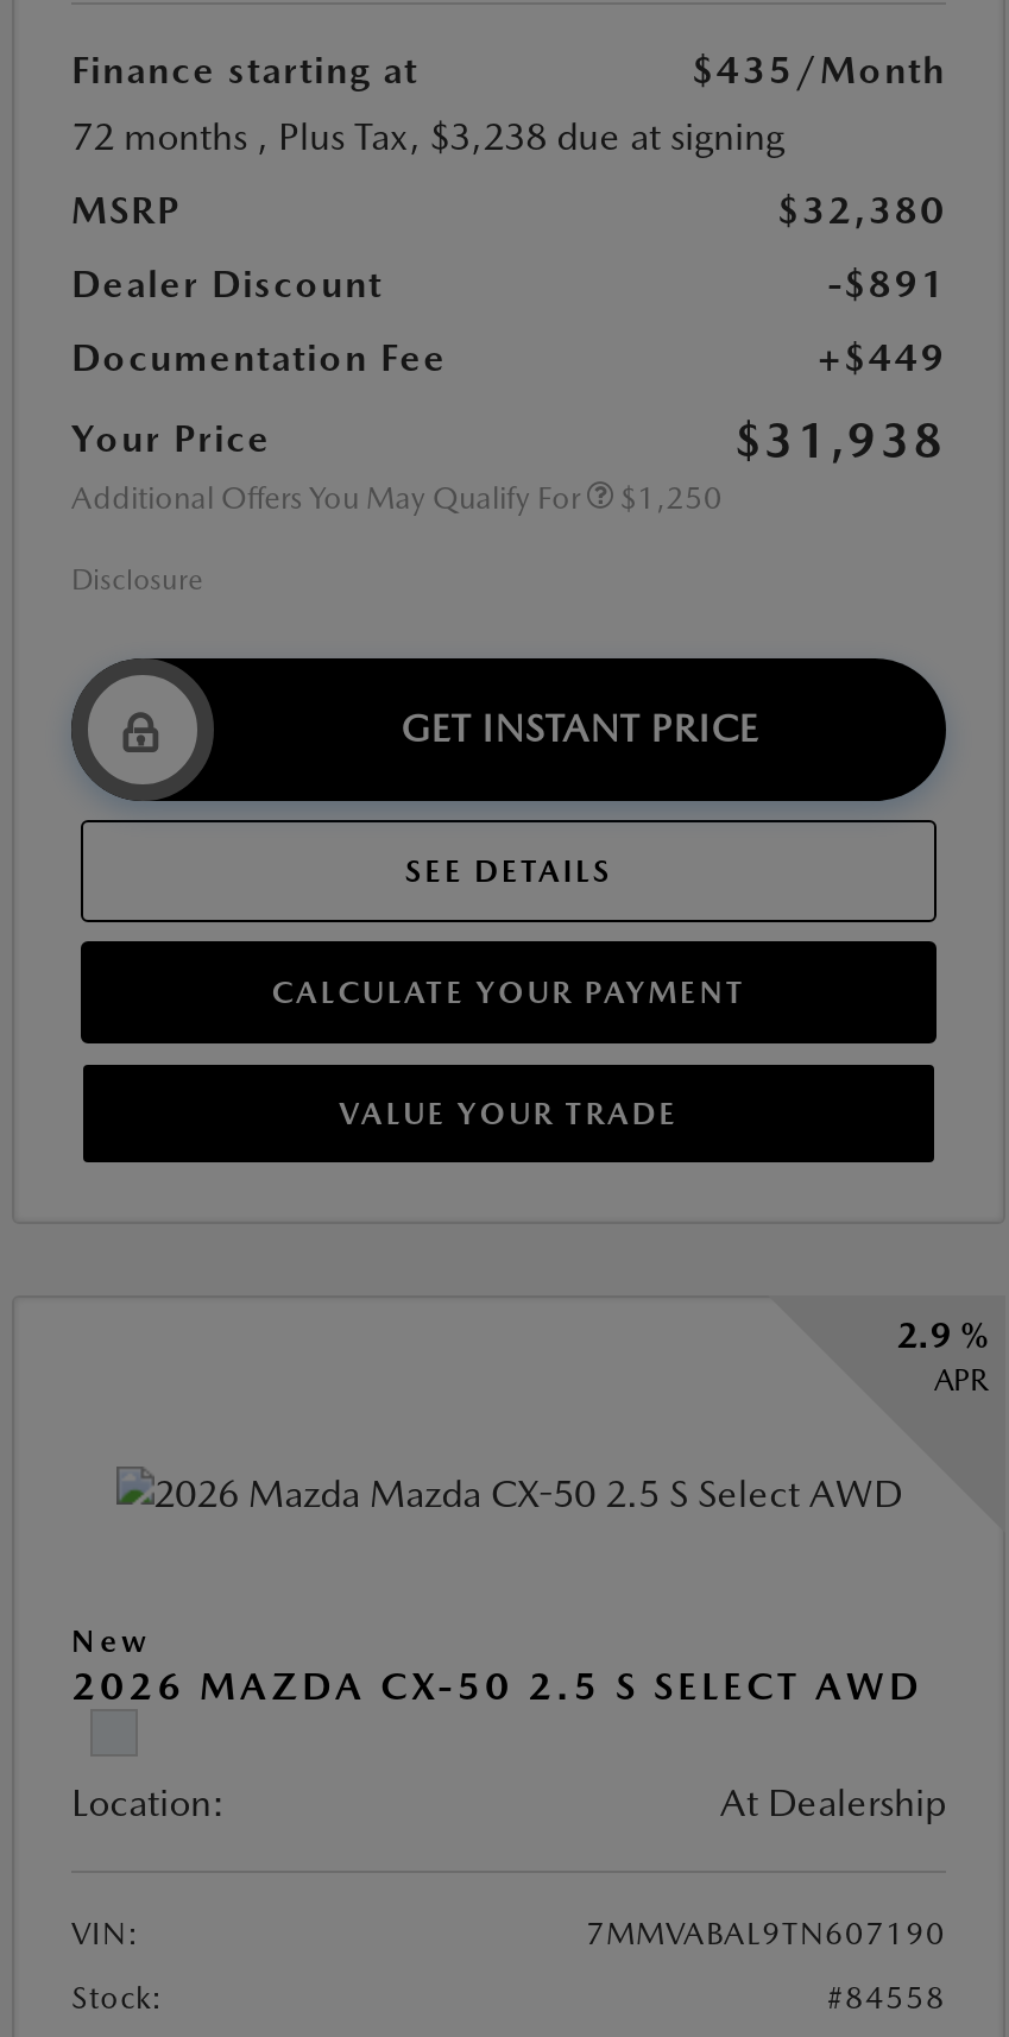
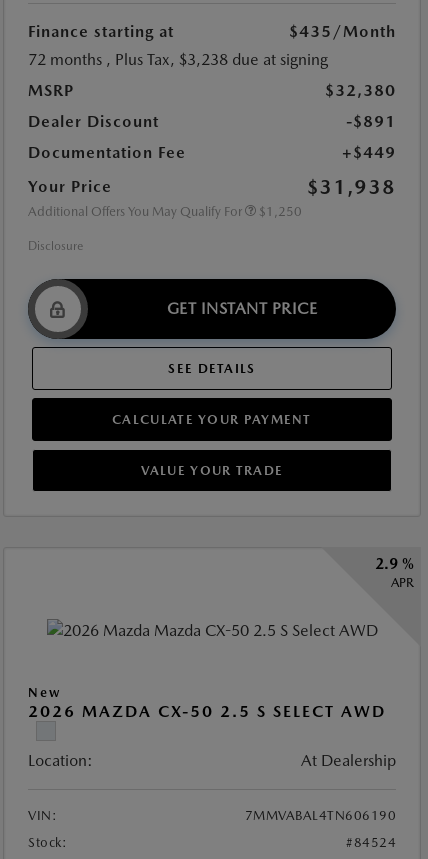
- 7MMVABAL9TN607190
+ 7MMVABAL4TN606190

- #84558
+ #84524
